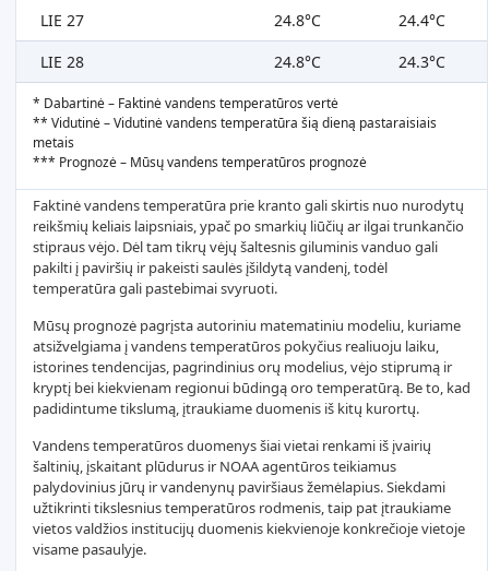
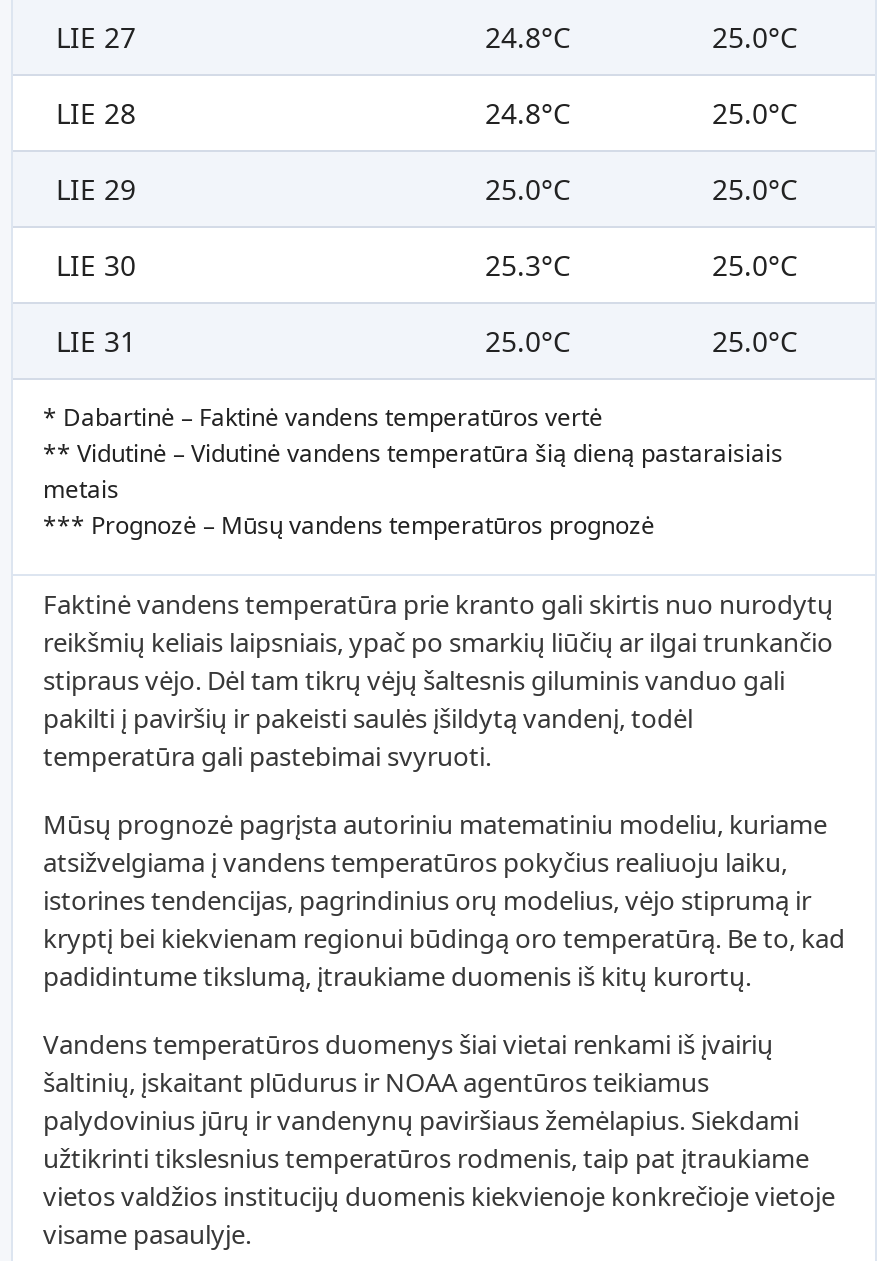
- 24.4°C
+ 25.0°C

- 24.3°C
+ 25.0°C
+ LIE 29
+ 25.0°C
+ 25.0°C
+ LIE 30
+ 25.3°C
+ 25.0°C
+ LIE 31
+ 25.0°C
+ 25.0°C
